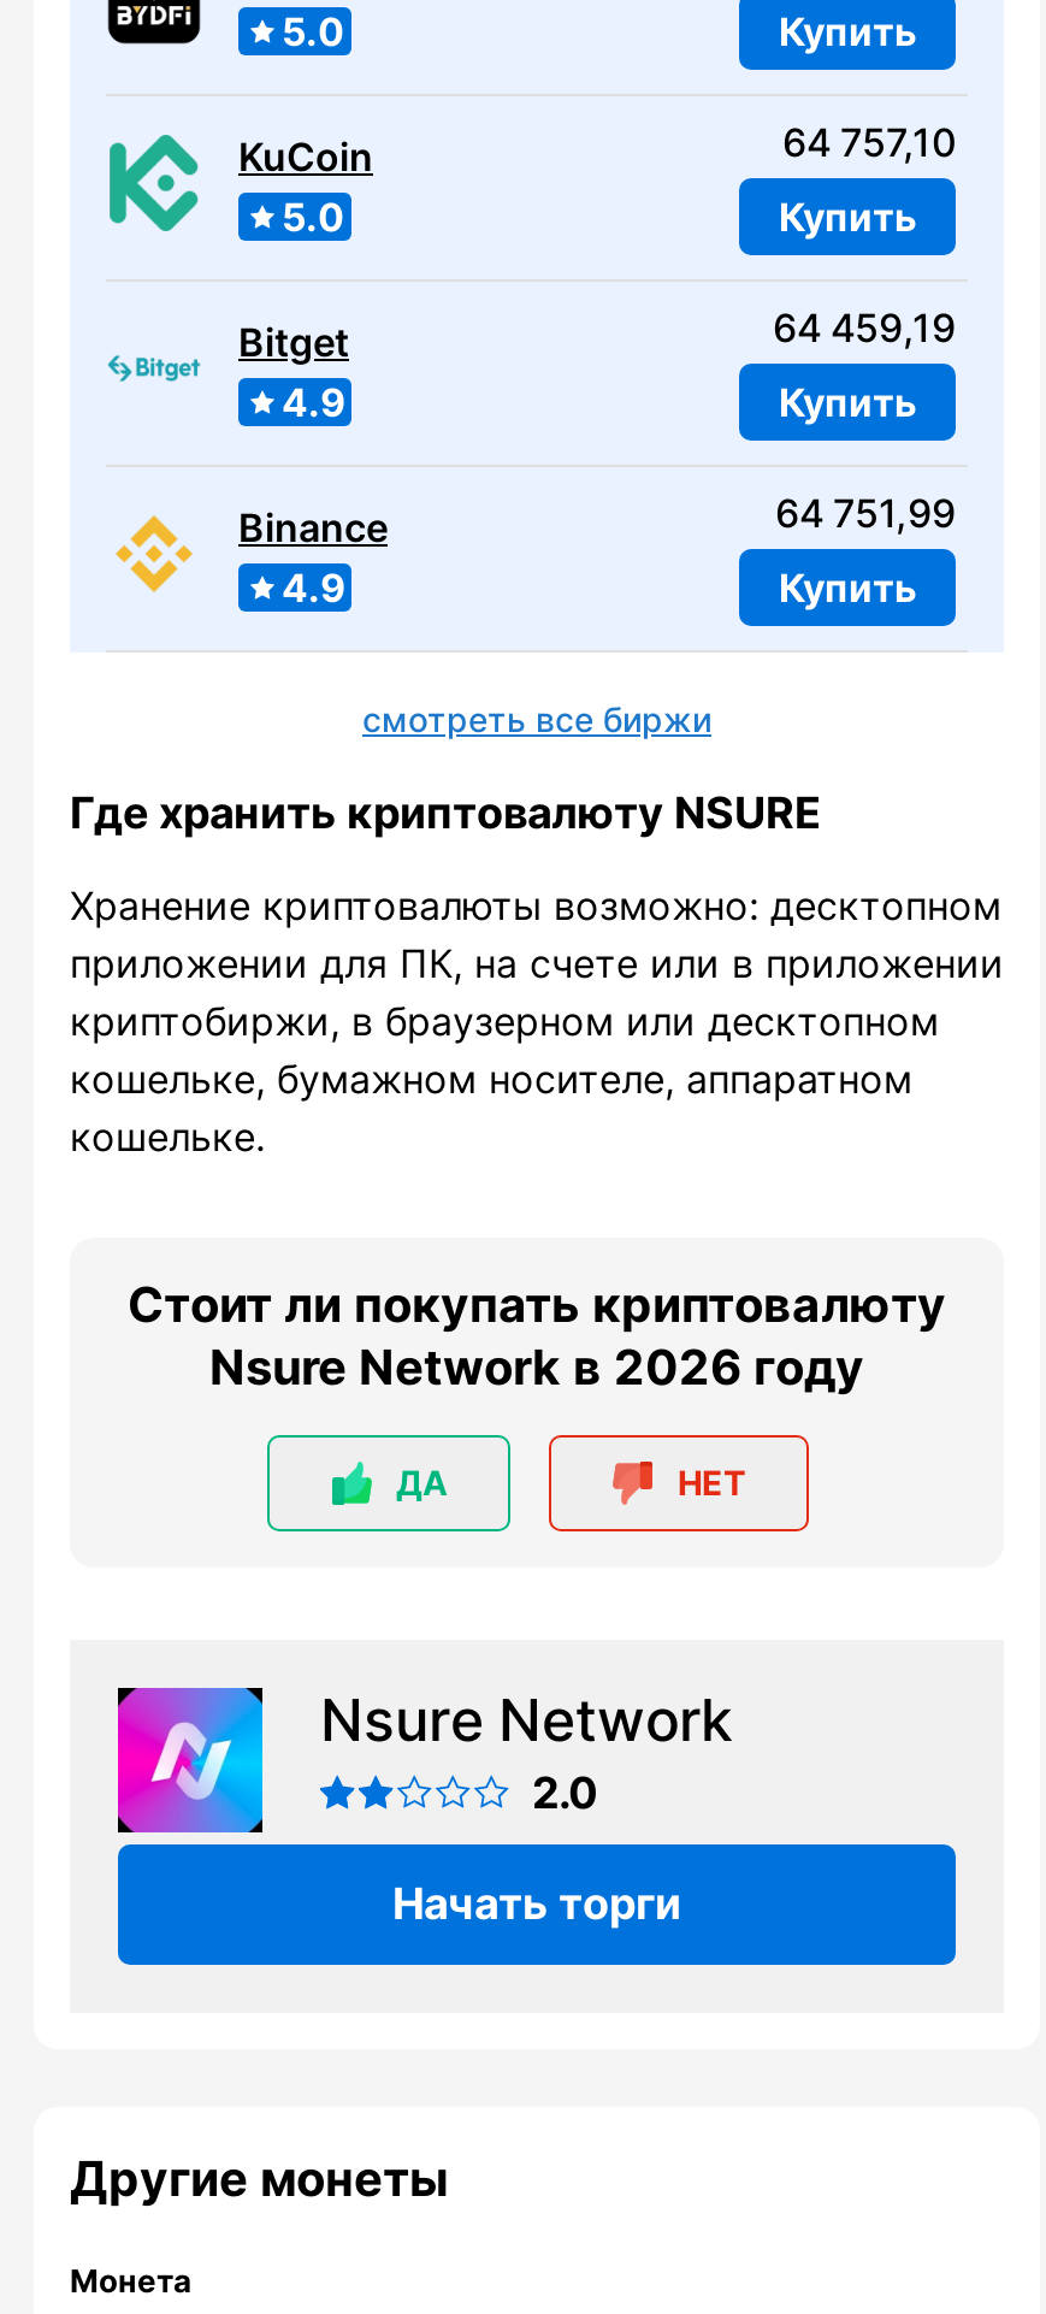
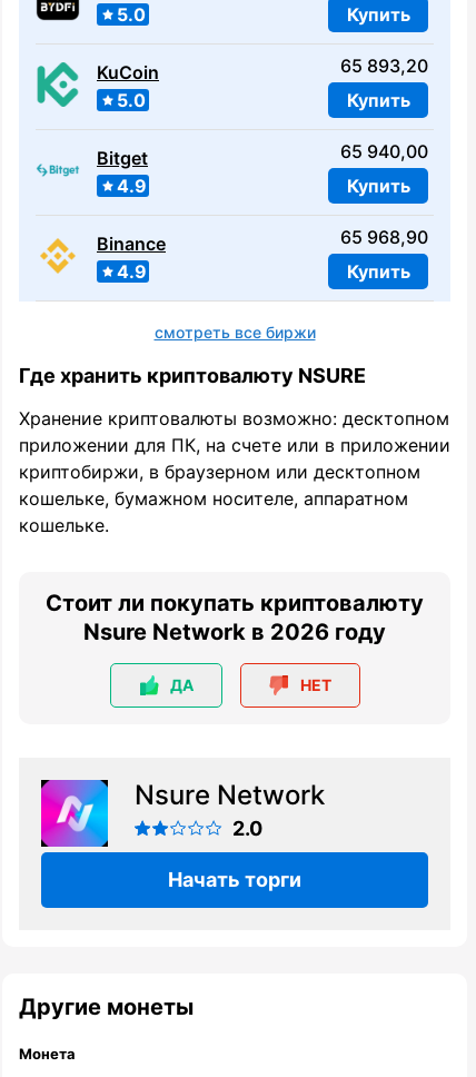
- 64 757,10
+ 65 893,20

- 64 459,19
+ 65 940,00

- 64 751,99
+ 65 968,90
